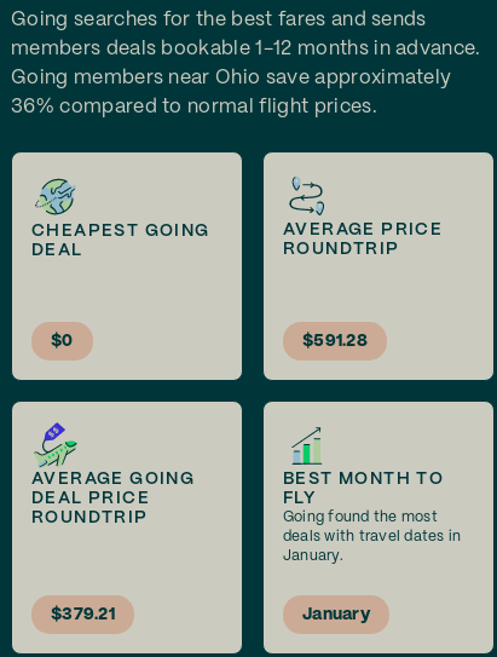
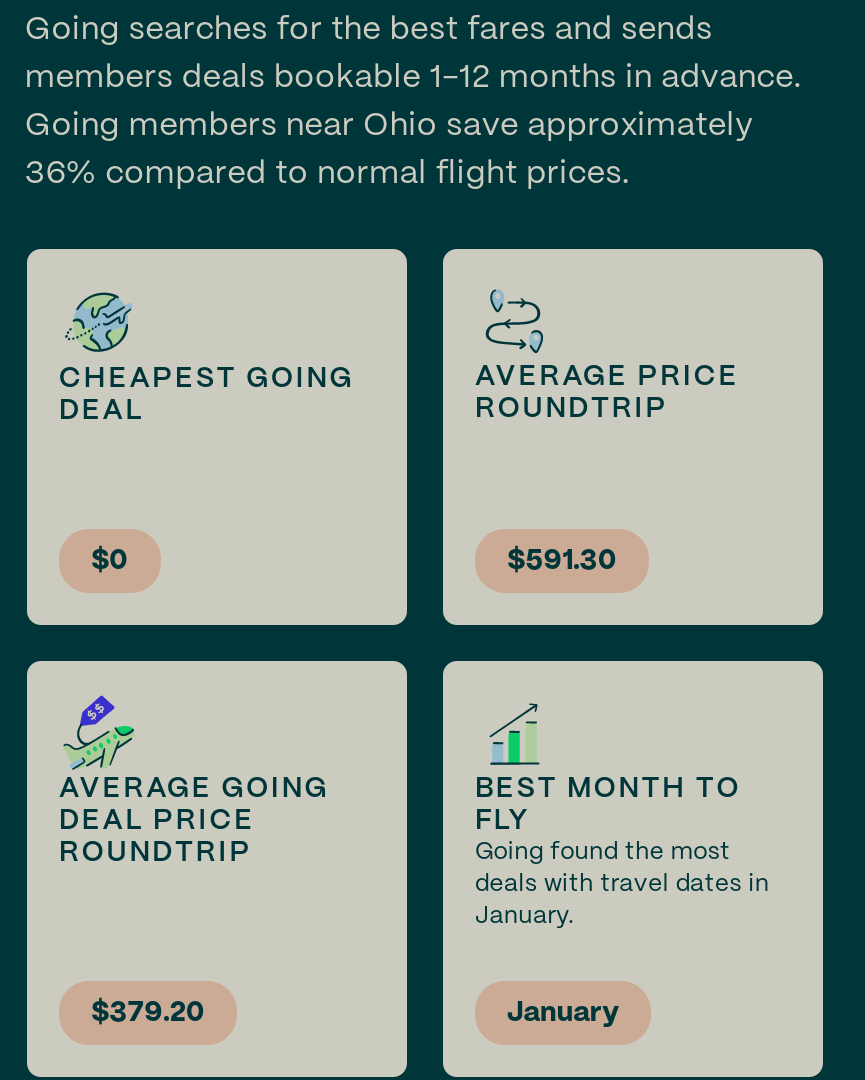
- $591.28
+ $591.30

- $379.21
+ $379.20
